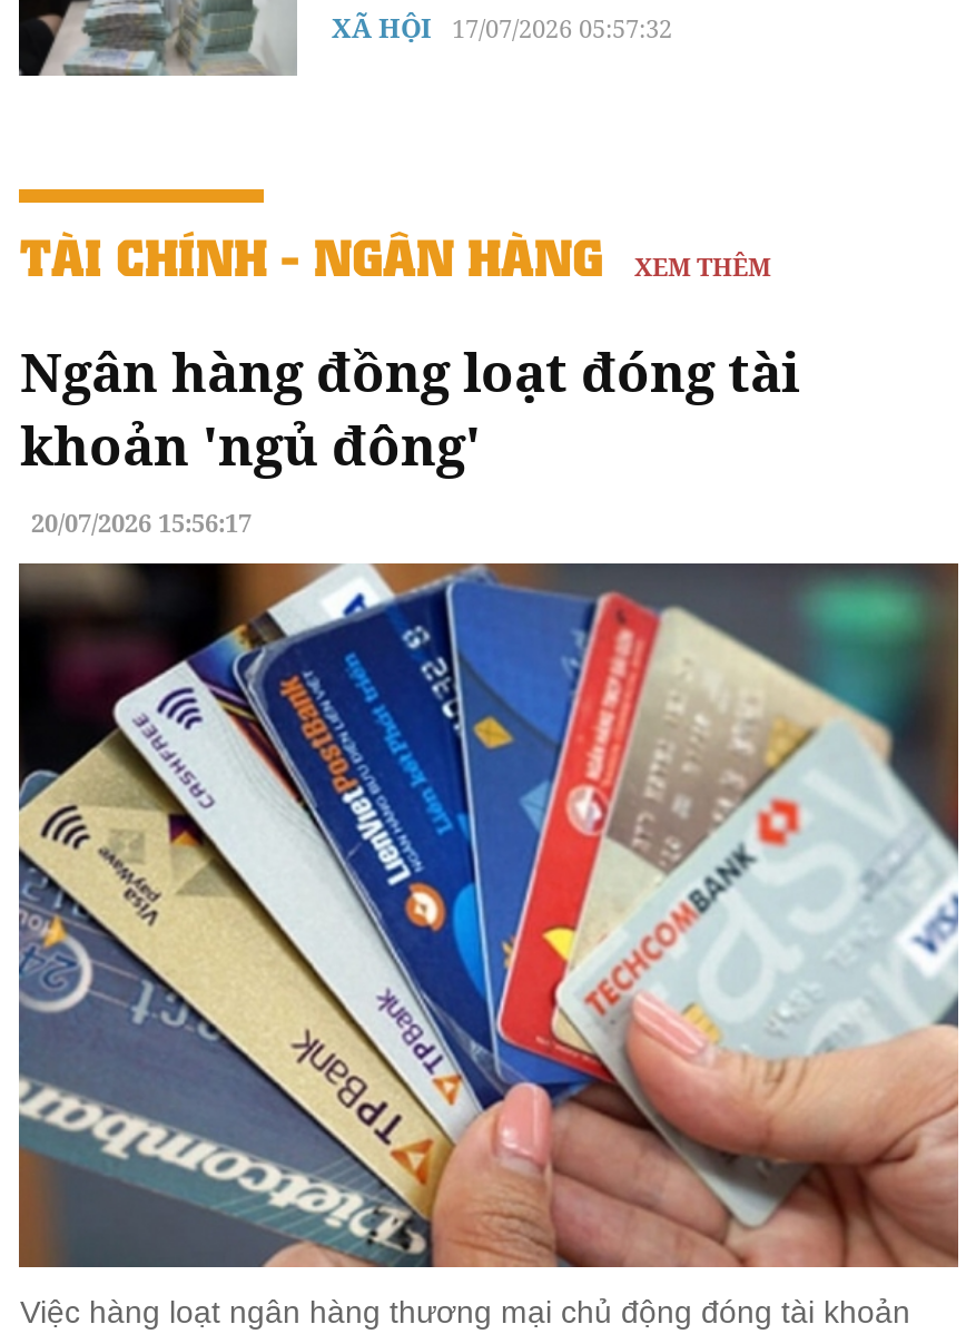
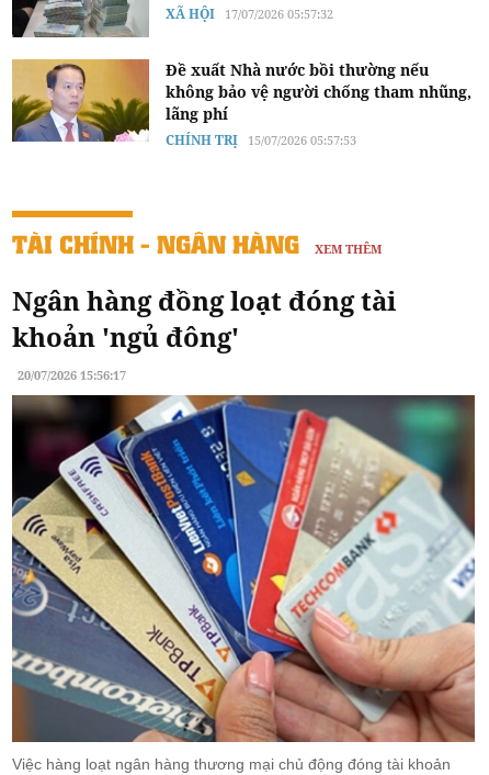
+ [image]
+ Đề xuất Nhà nước bồi thường nếu
+ không bảo vệ người chống tham nhũng,
+ lãng phí
+ CHÍNH TRỊ 15/07/2026 05:57:53
